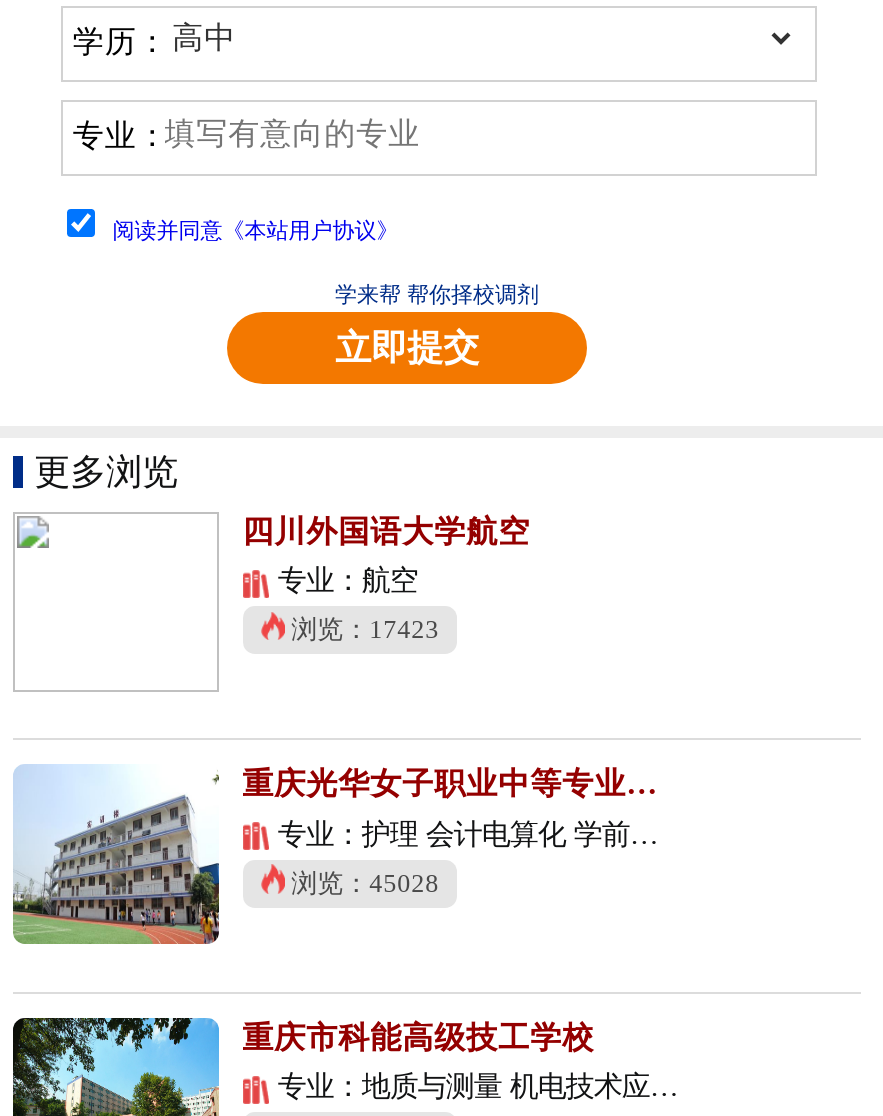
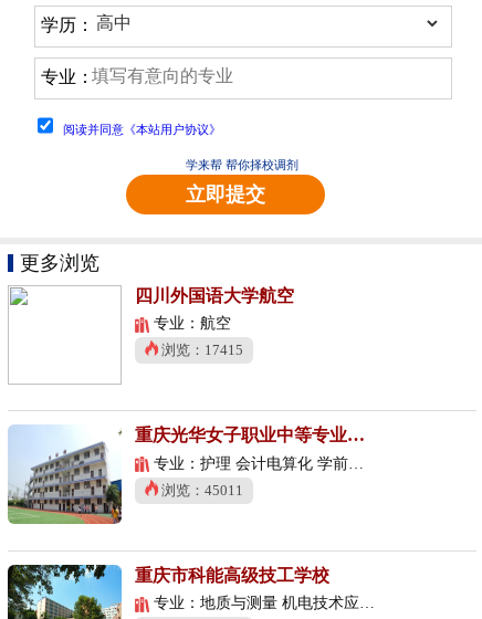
- 浏览：17423
+ 浏览：17415

- 浏览：45028
+ 浏览：45011
